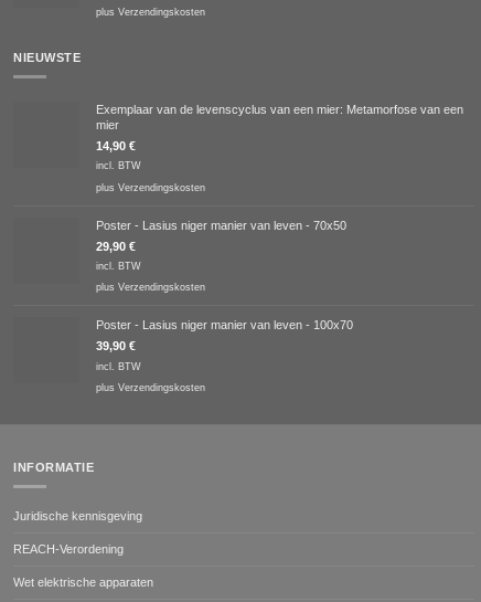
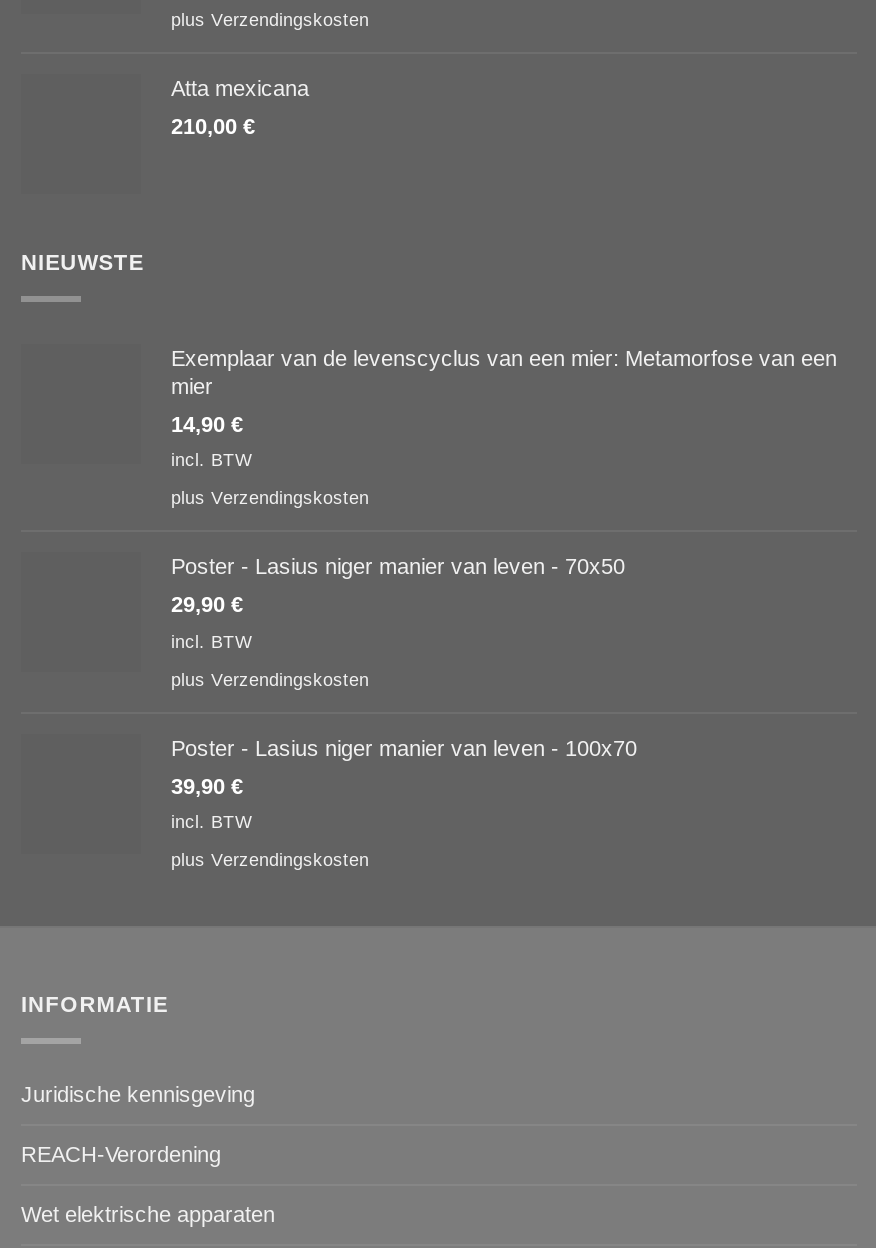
+ Atta mexicana
+ 210,00 €
